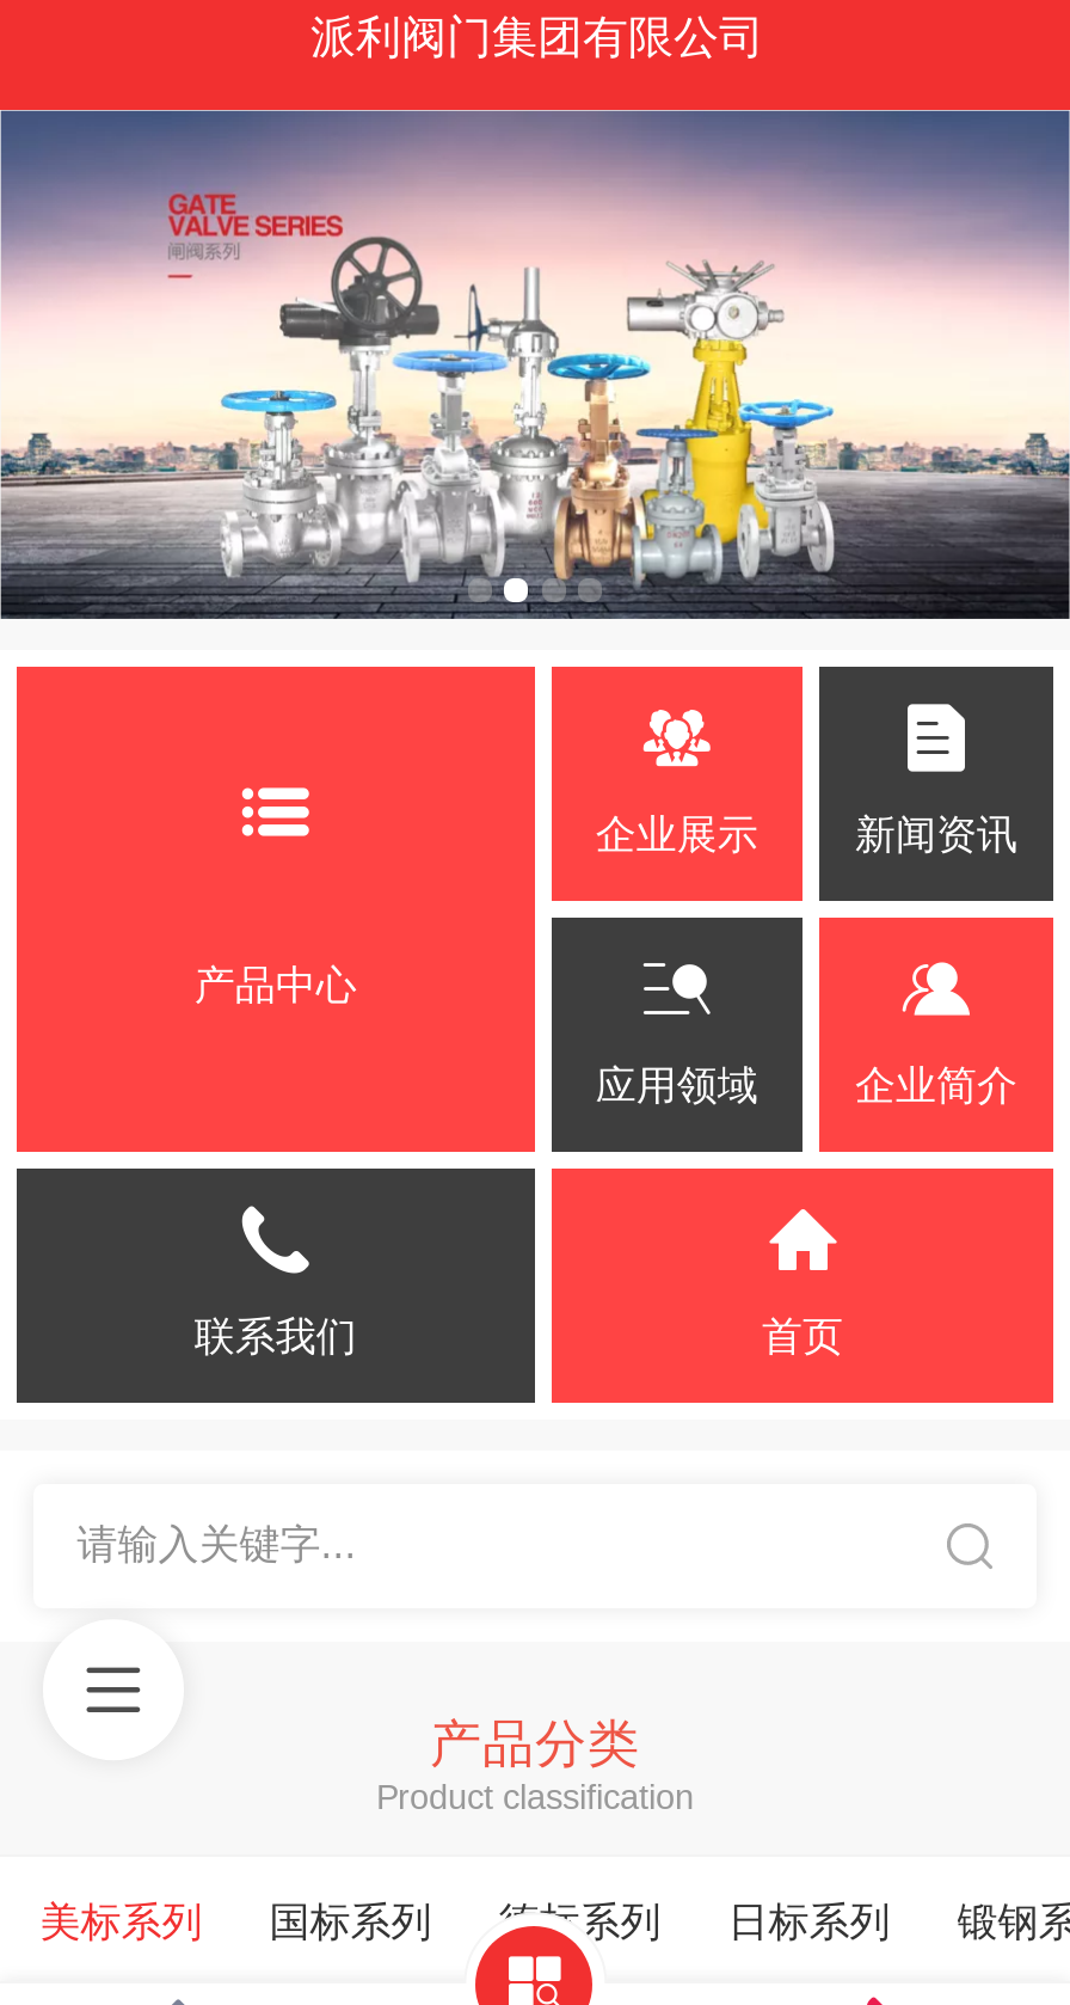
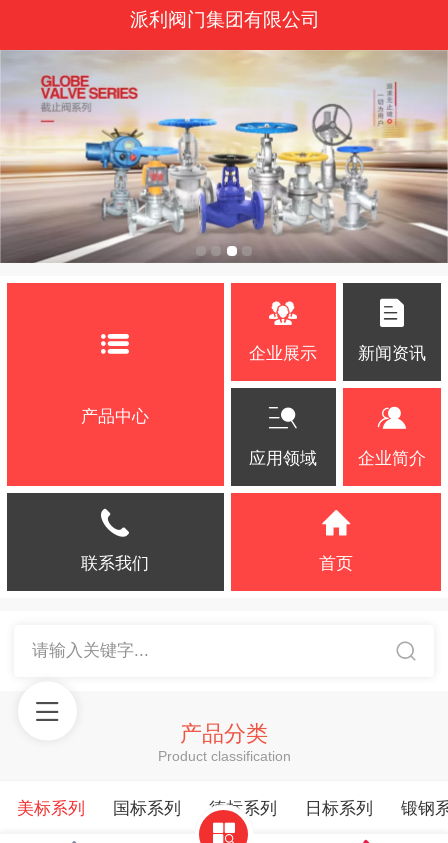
- [image]
+ [image]
